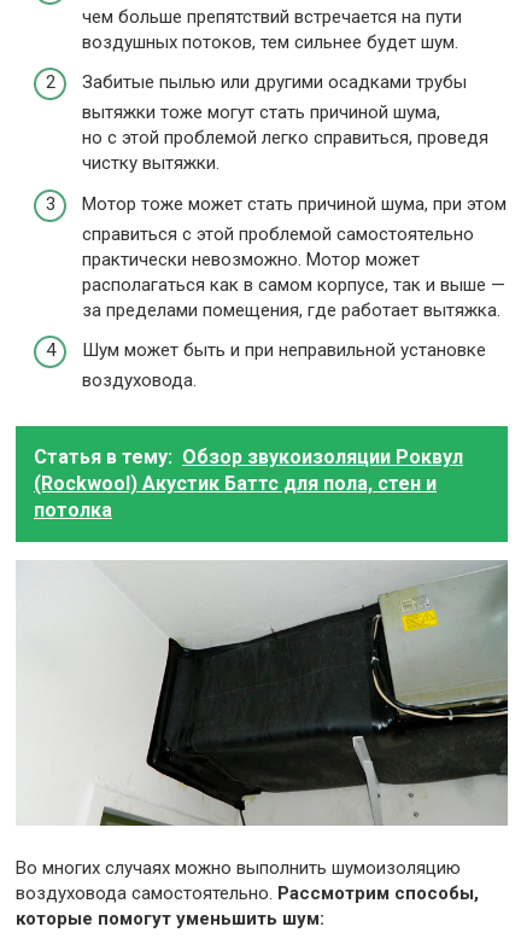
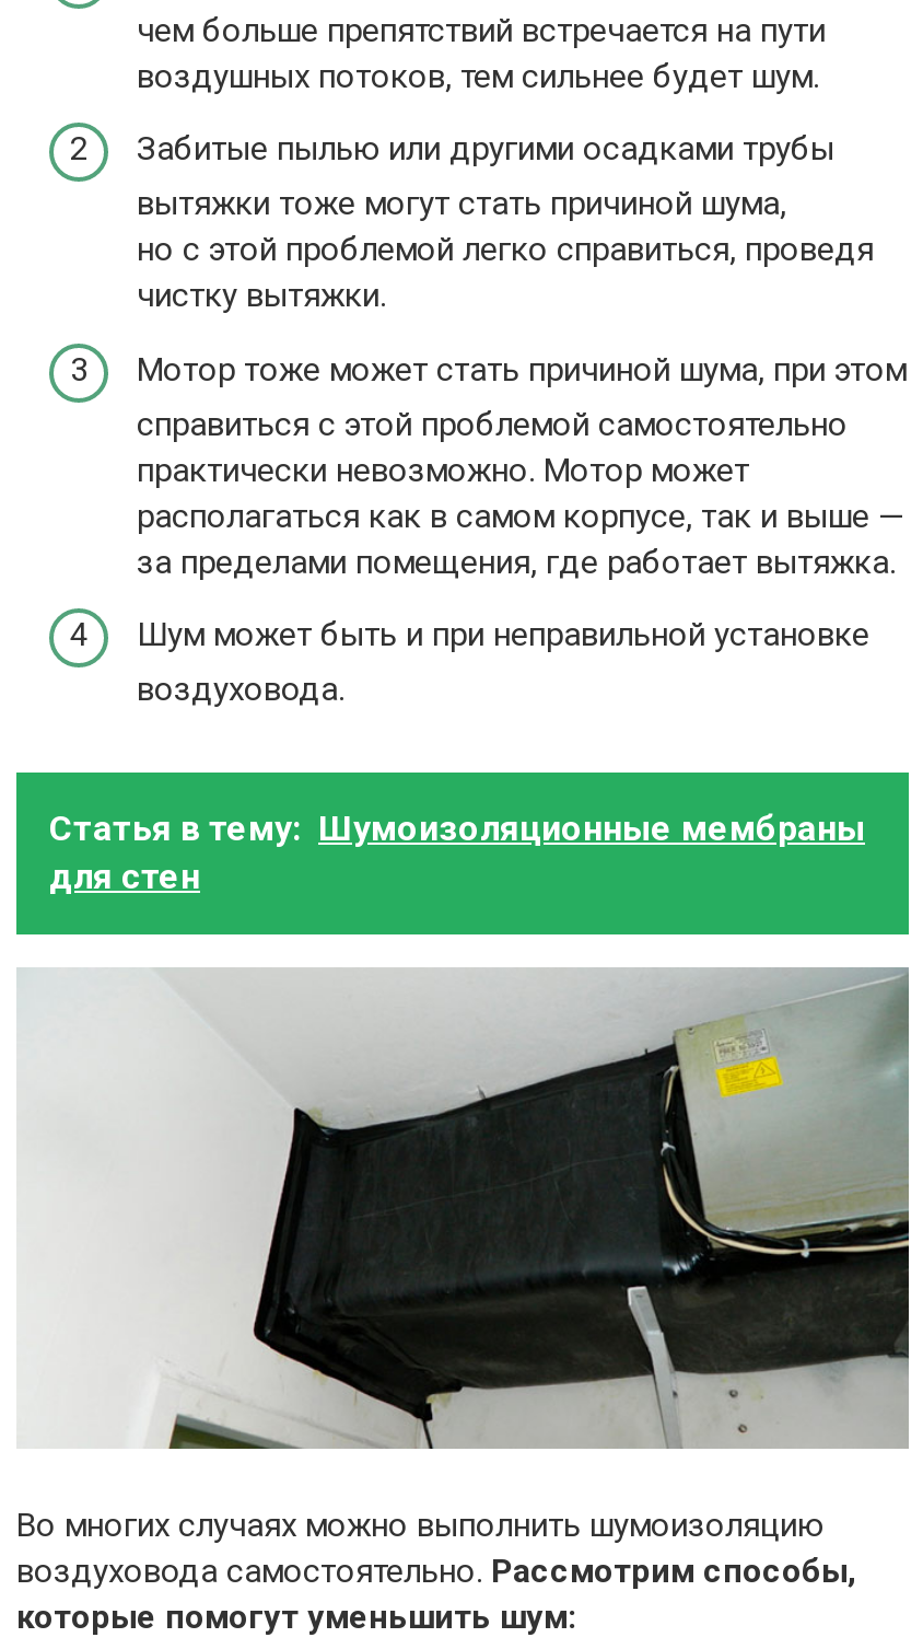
- Статья в тему: Обзор звукоизоляции Роквул
- (Rockwool) Акустик Баттс для пола, стен и
- потолка
+ Статья в тему: Шумоизоляционные мембраны
+ для стен
